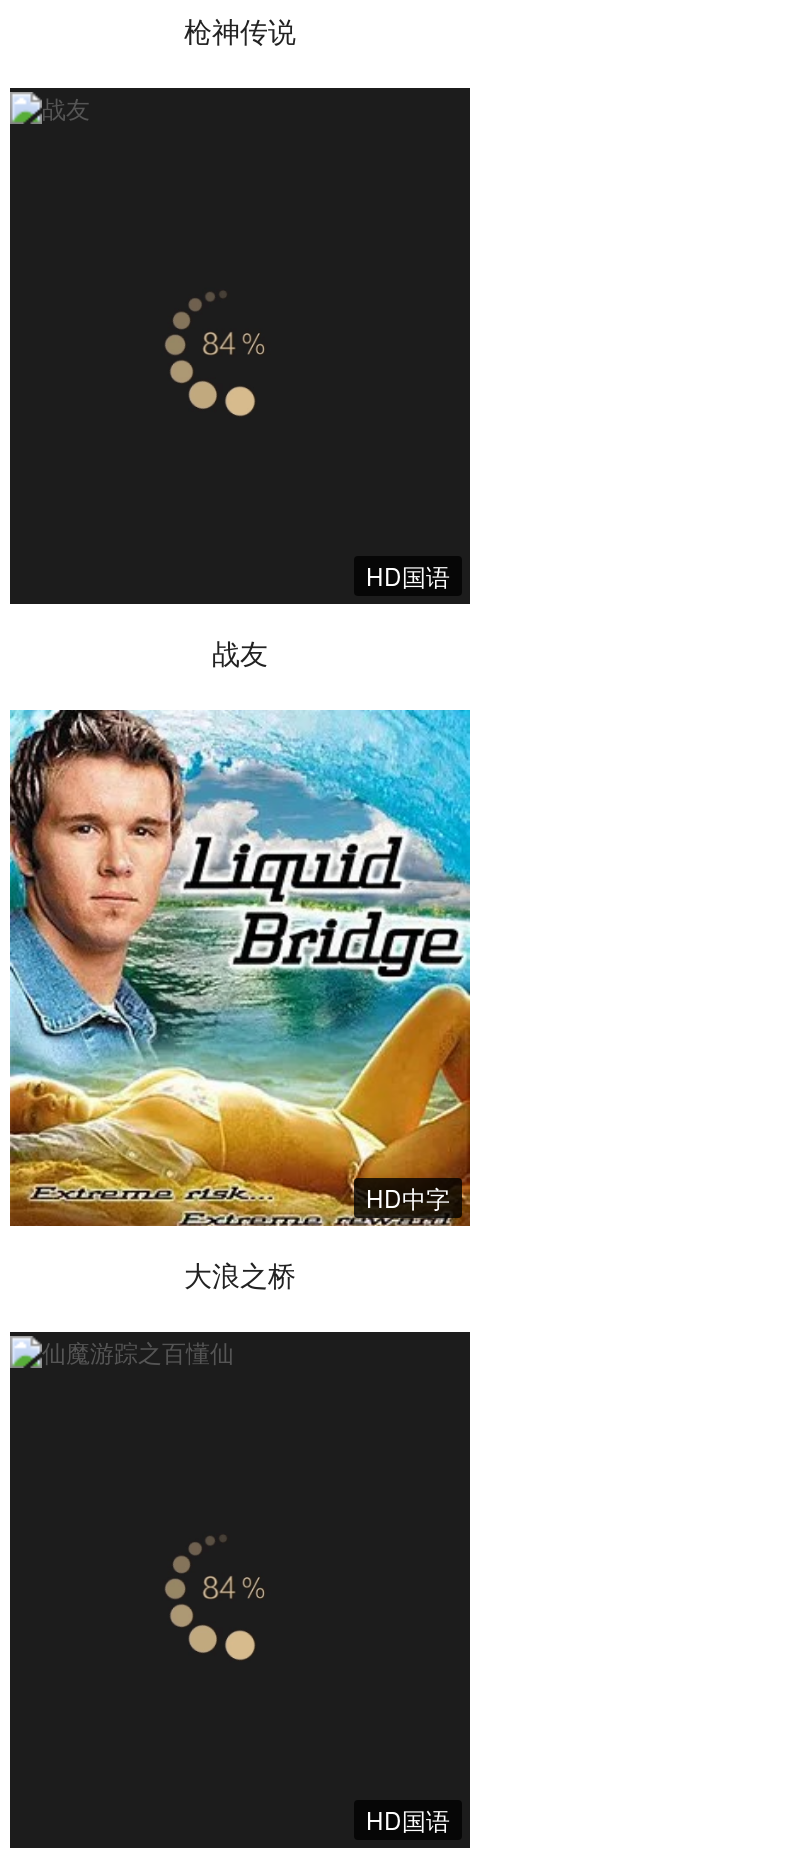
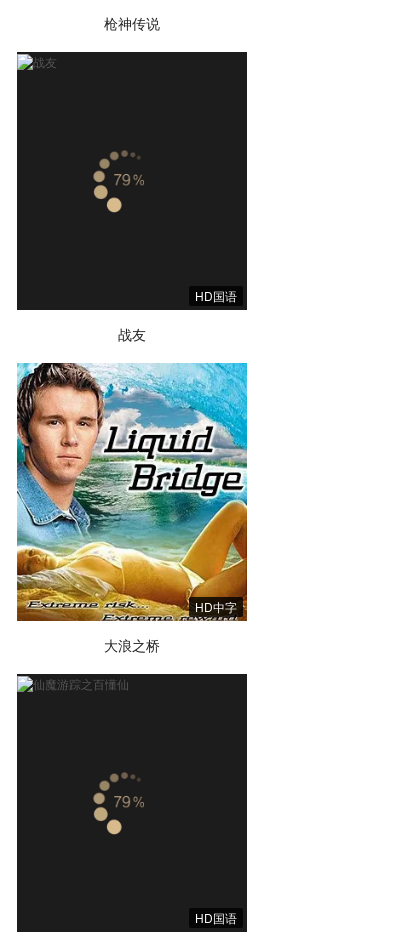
- [image]
+ [image]

- [image]
+ [image]
